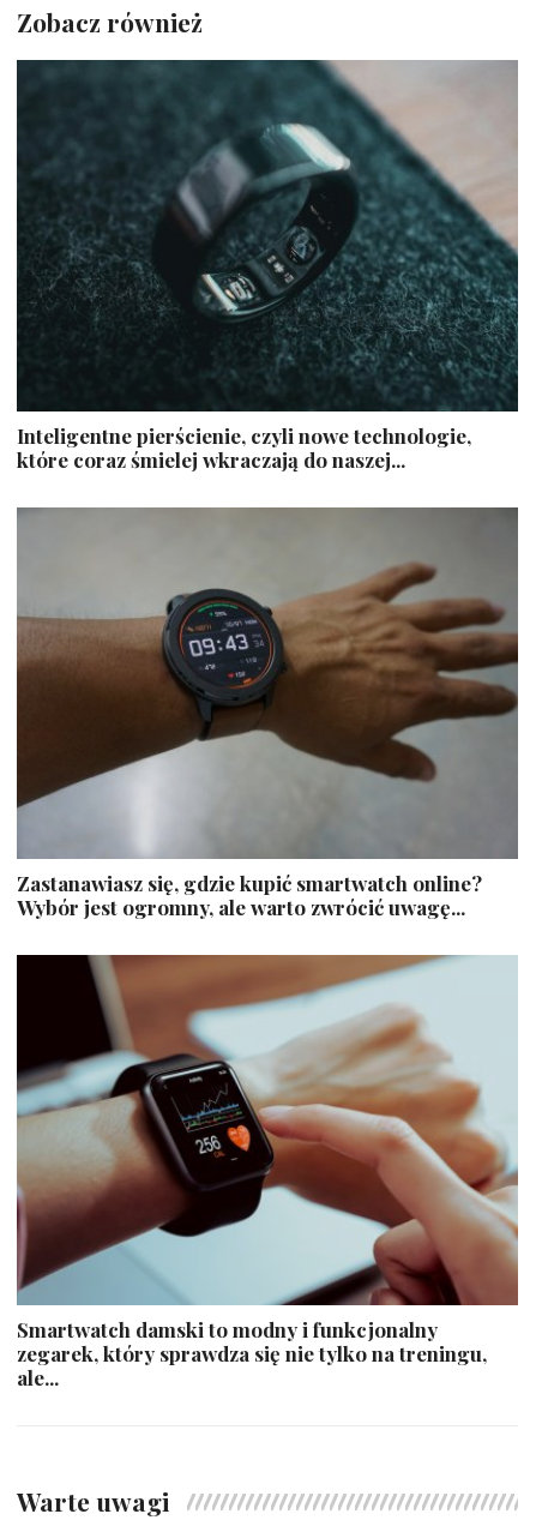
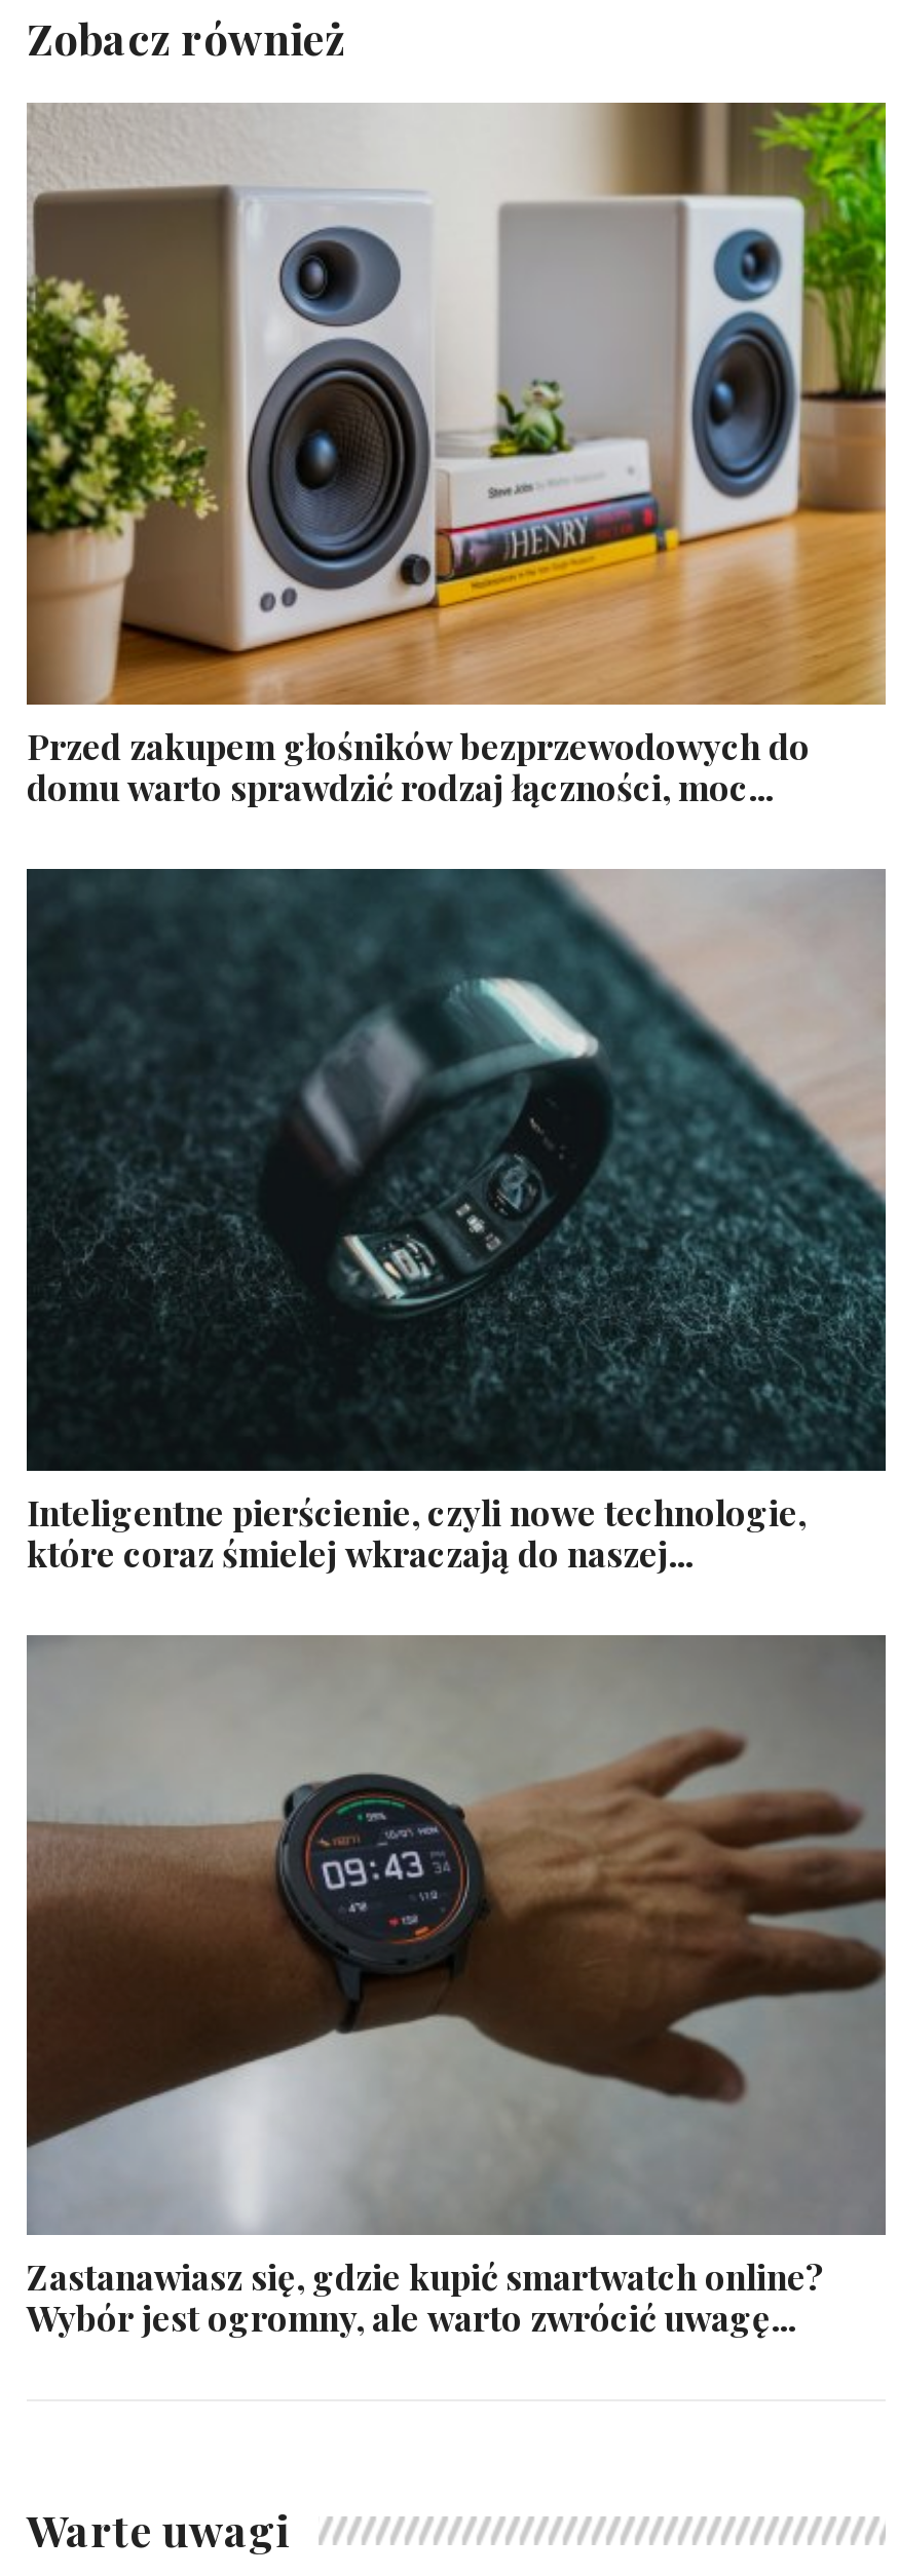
+ [image]
+ Przed zakupem głośników bezprzewodowych do
+ domu warto sprawdzić rodzaj łączności, moc...

moved down: [image] | Inteligentne pierścienie, czyli nowe technologie, | które coraz śmielej wkraczają do naszej... | Zastanawiasz się, gdzie kupić smartwatch online? | Wybór jest ogromny, ale warto zwrócić uwagę...

- [image]
- Smartwatch damski to modny i funkcjonalny
- zegarek, który sprawdza się nie tylko na treningu,
- ale...
